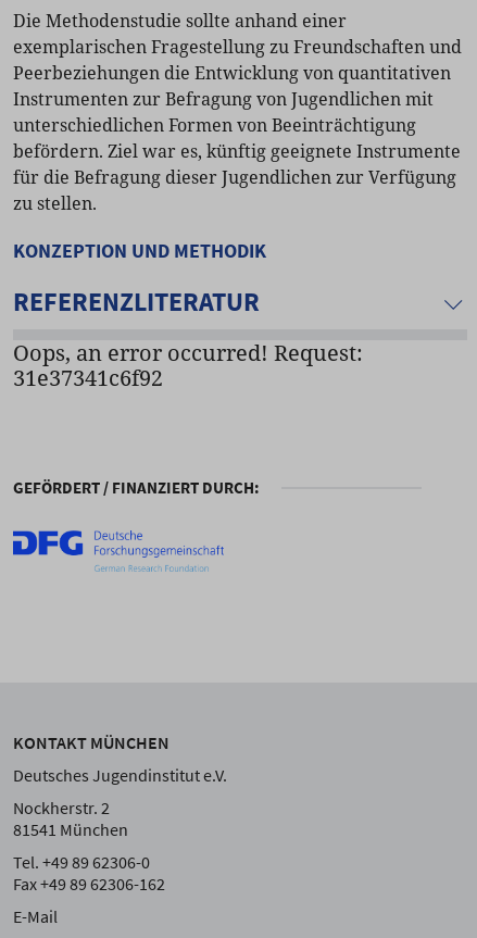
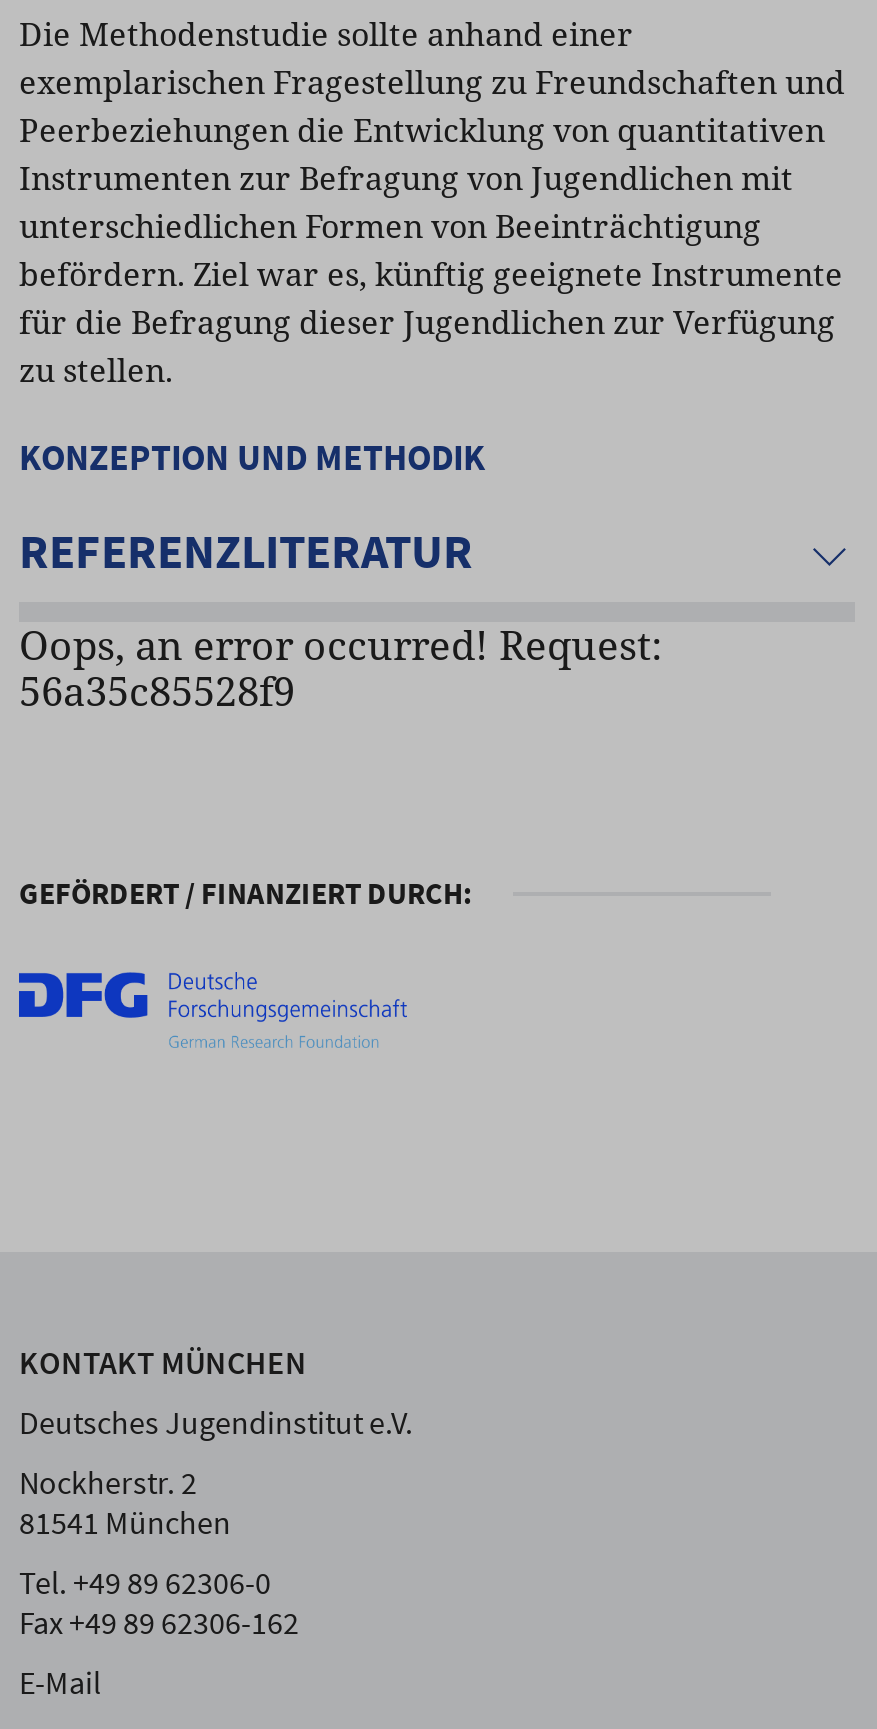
- 31e37341c6f92
+ 56a35c85528f9
